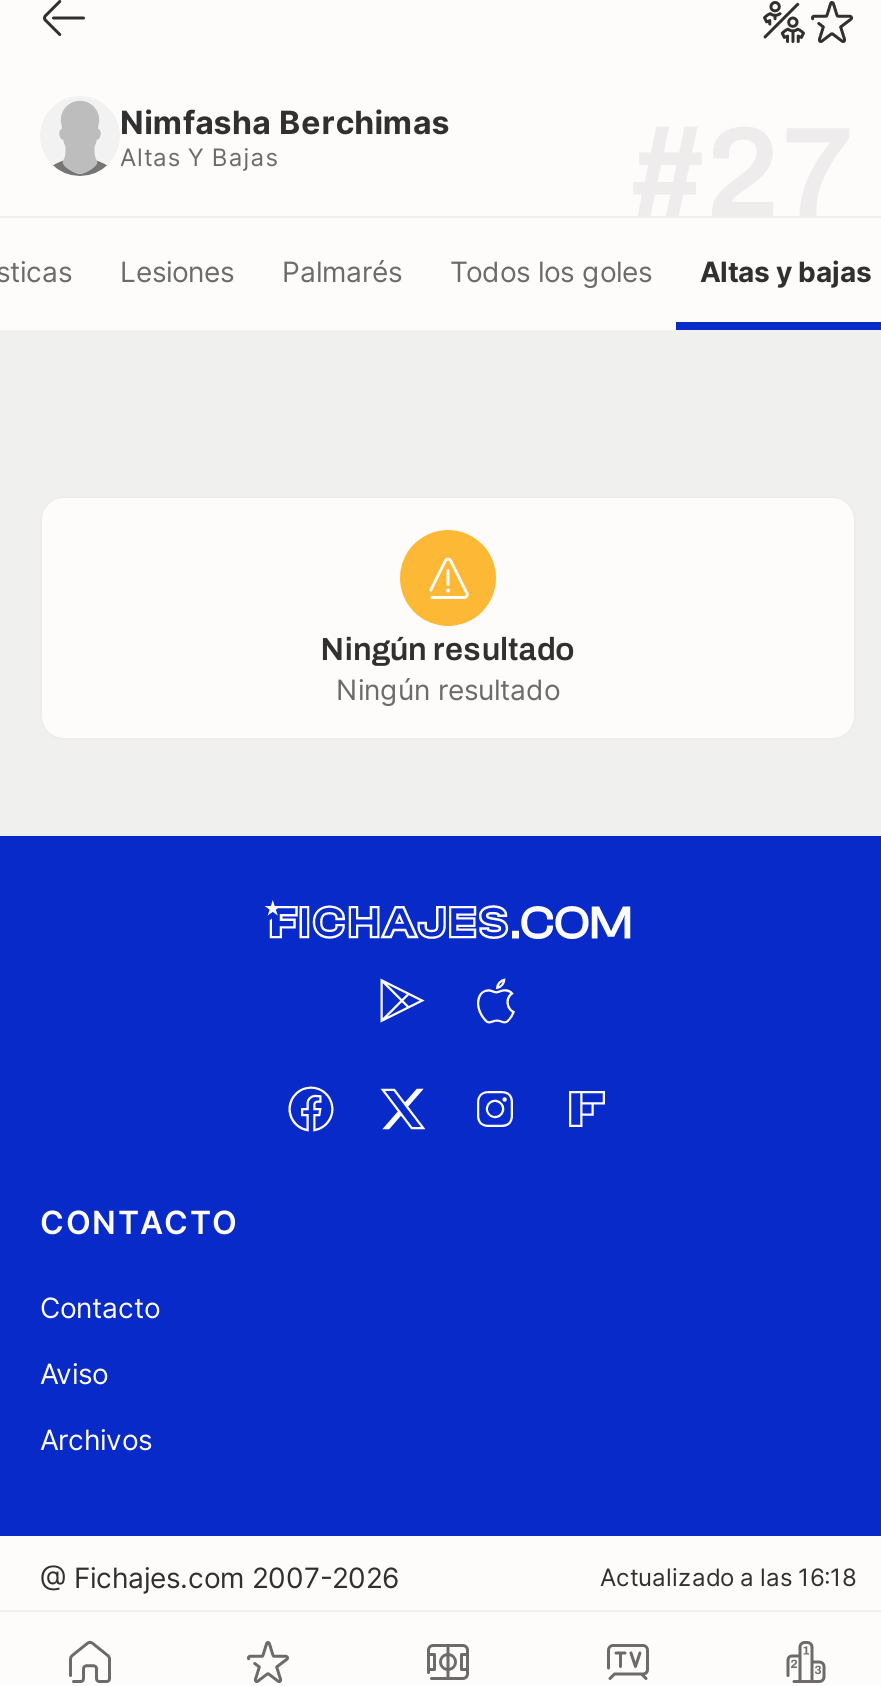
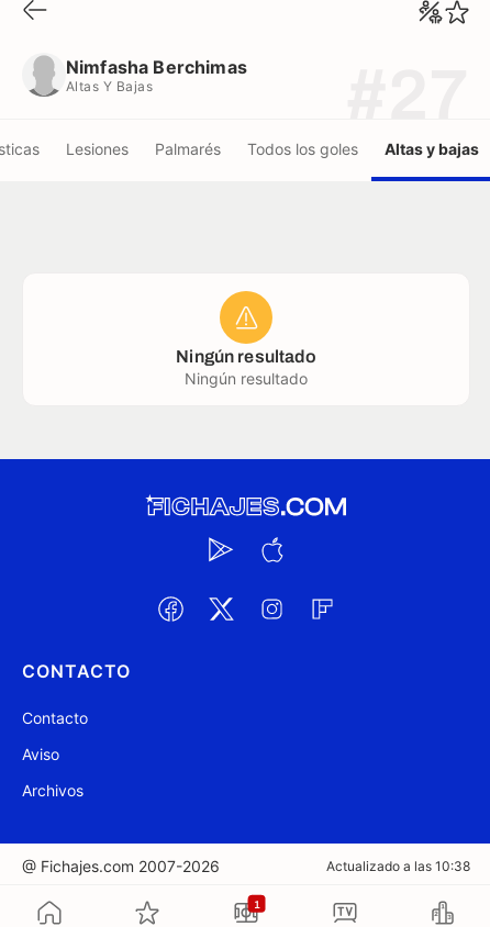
- Actualizado a las 16:18
+ Actualizado a las 10:38

+ 1
